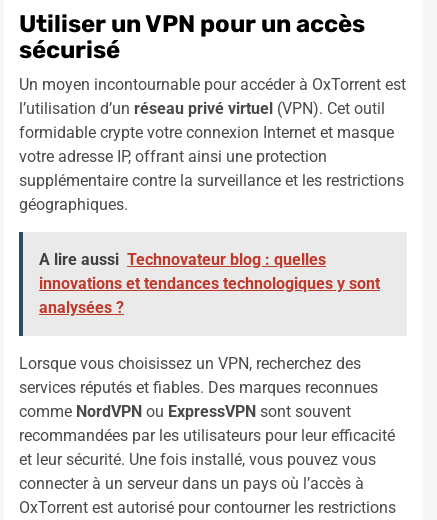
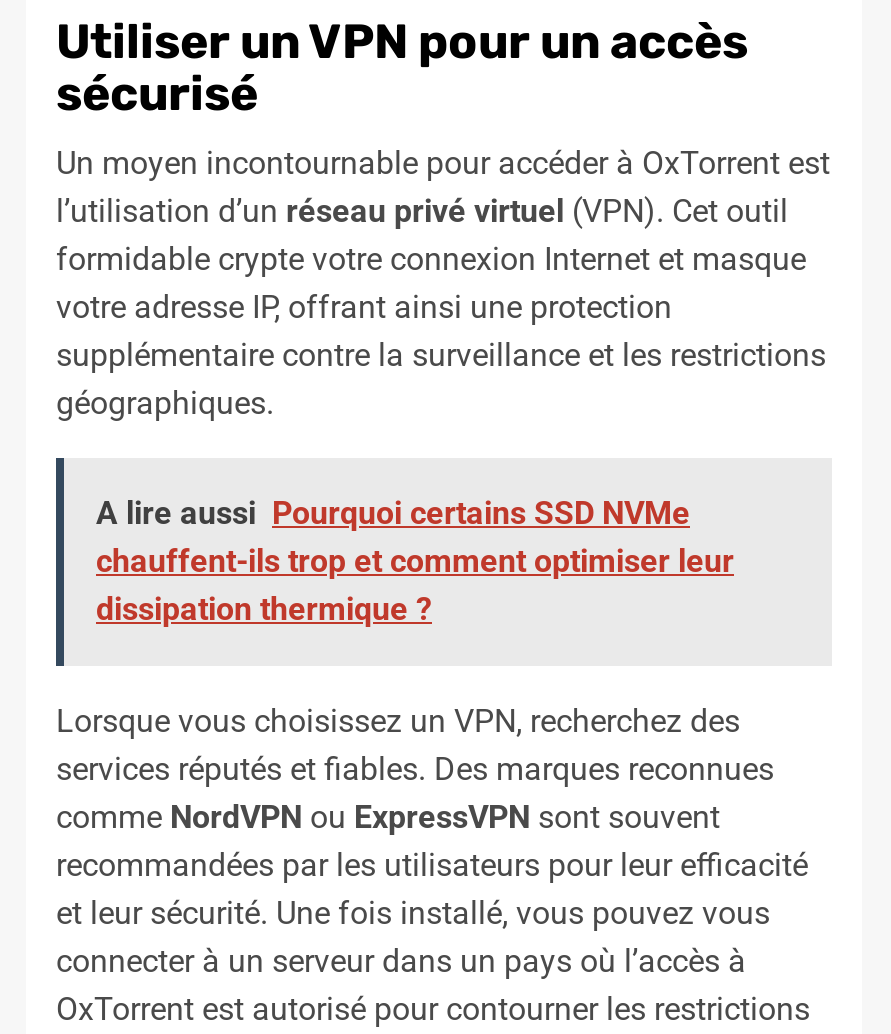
- A lire aussi Technovateur blog : quelles
- innovations et tendances technologiques y sont
- analysées ?
+ A lire aussi Pourquoi certains SSD NVMe
+ chauffent-ils trop et comment optimiser leur
+ dissipation thermique ?
